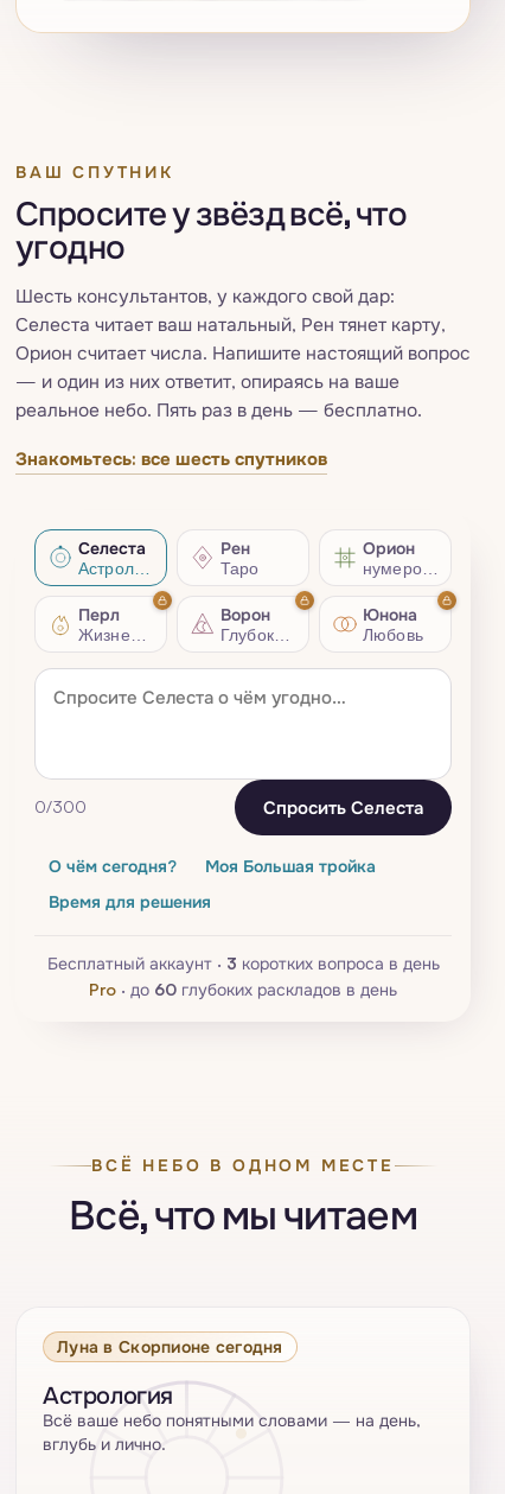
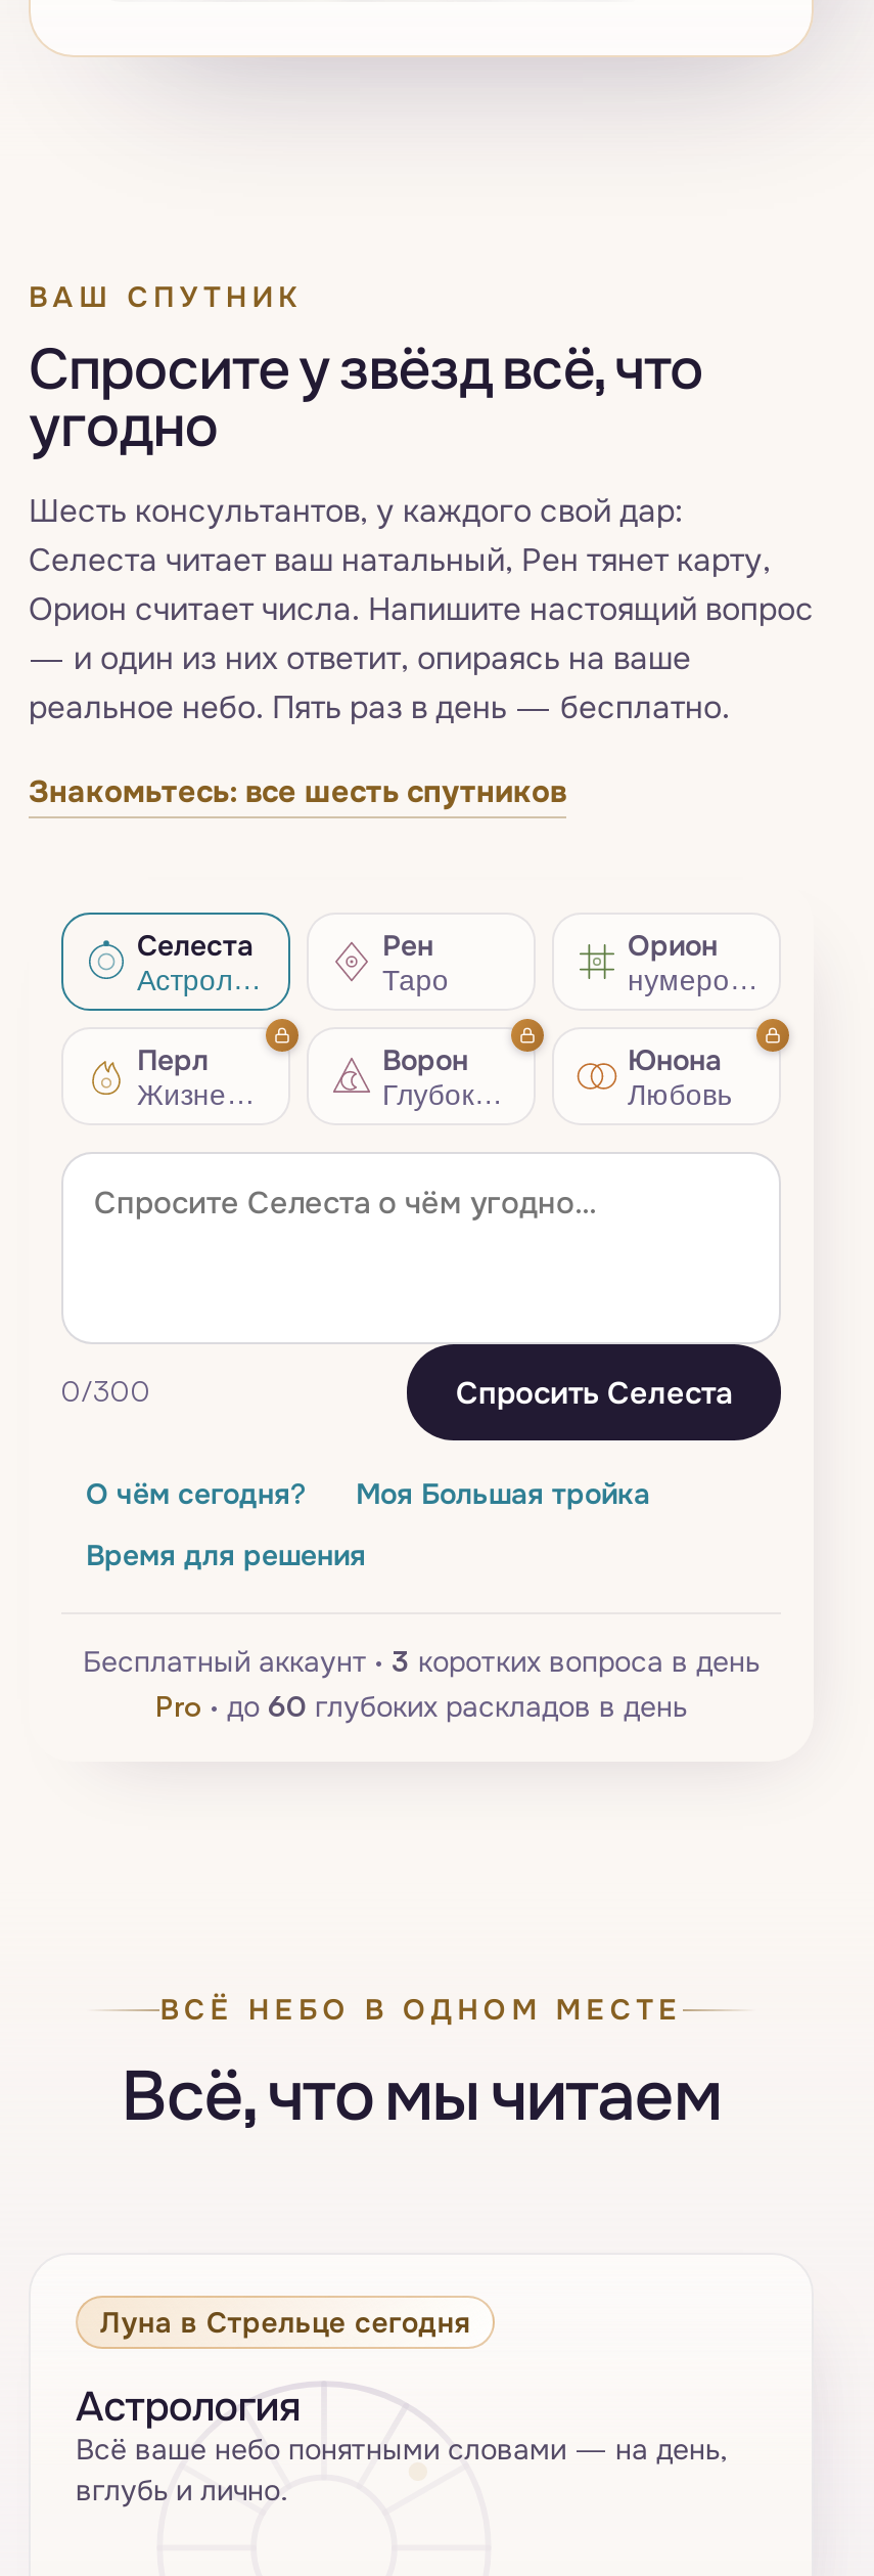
- Луна в Скорпионе сегодня
+ Луна в Стрельце сегодня
